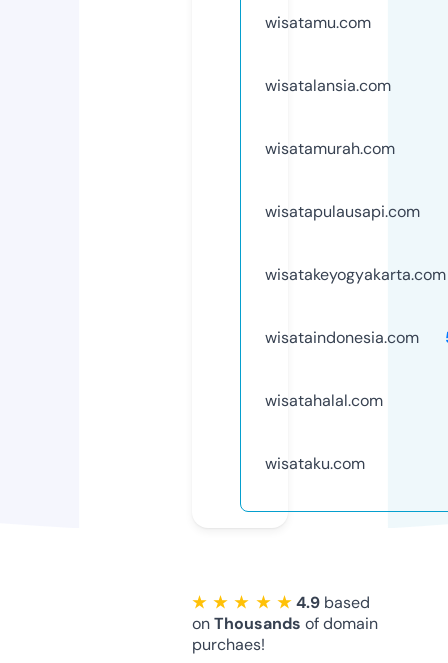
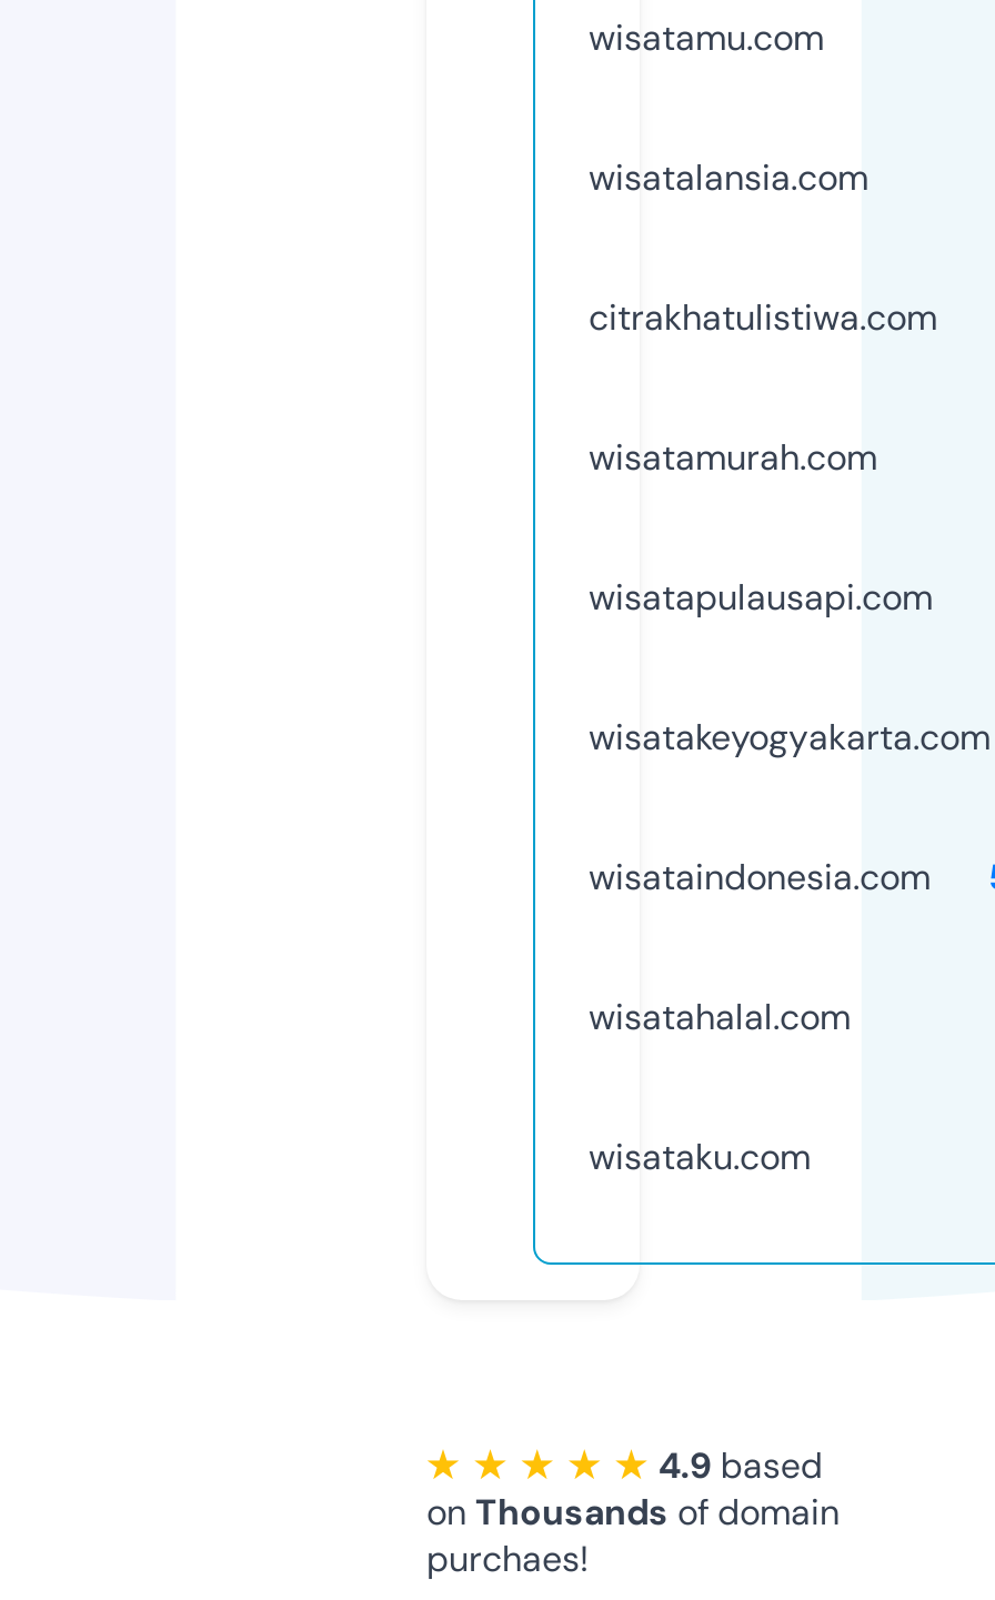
+ citrakhatulistiwa.com
